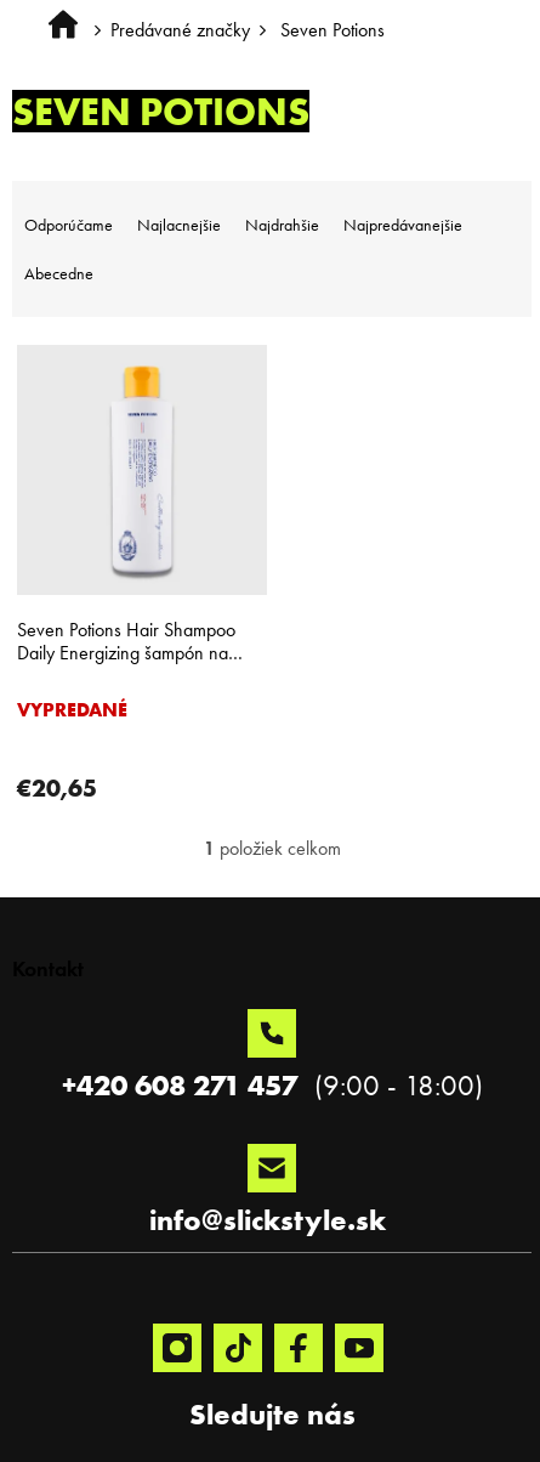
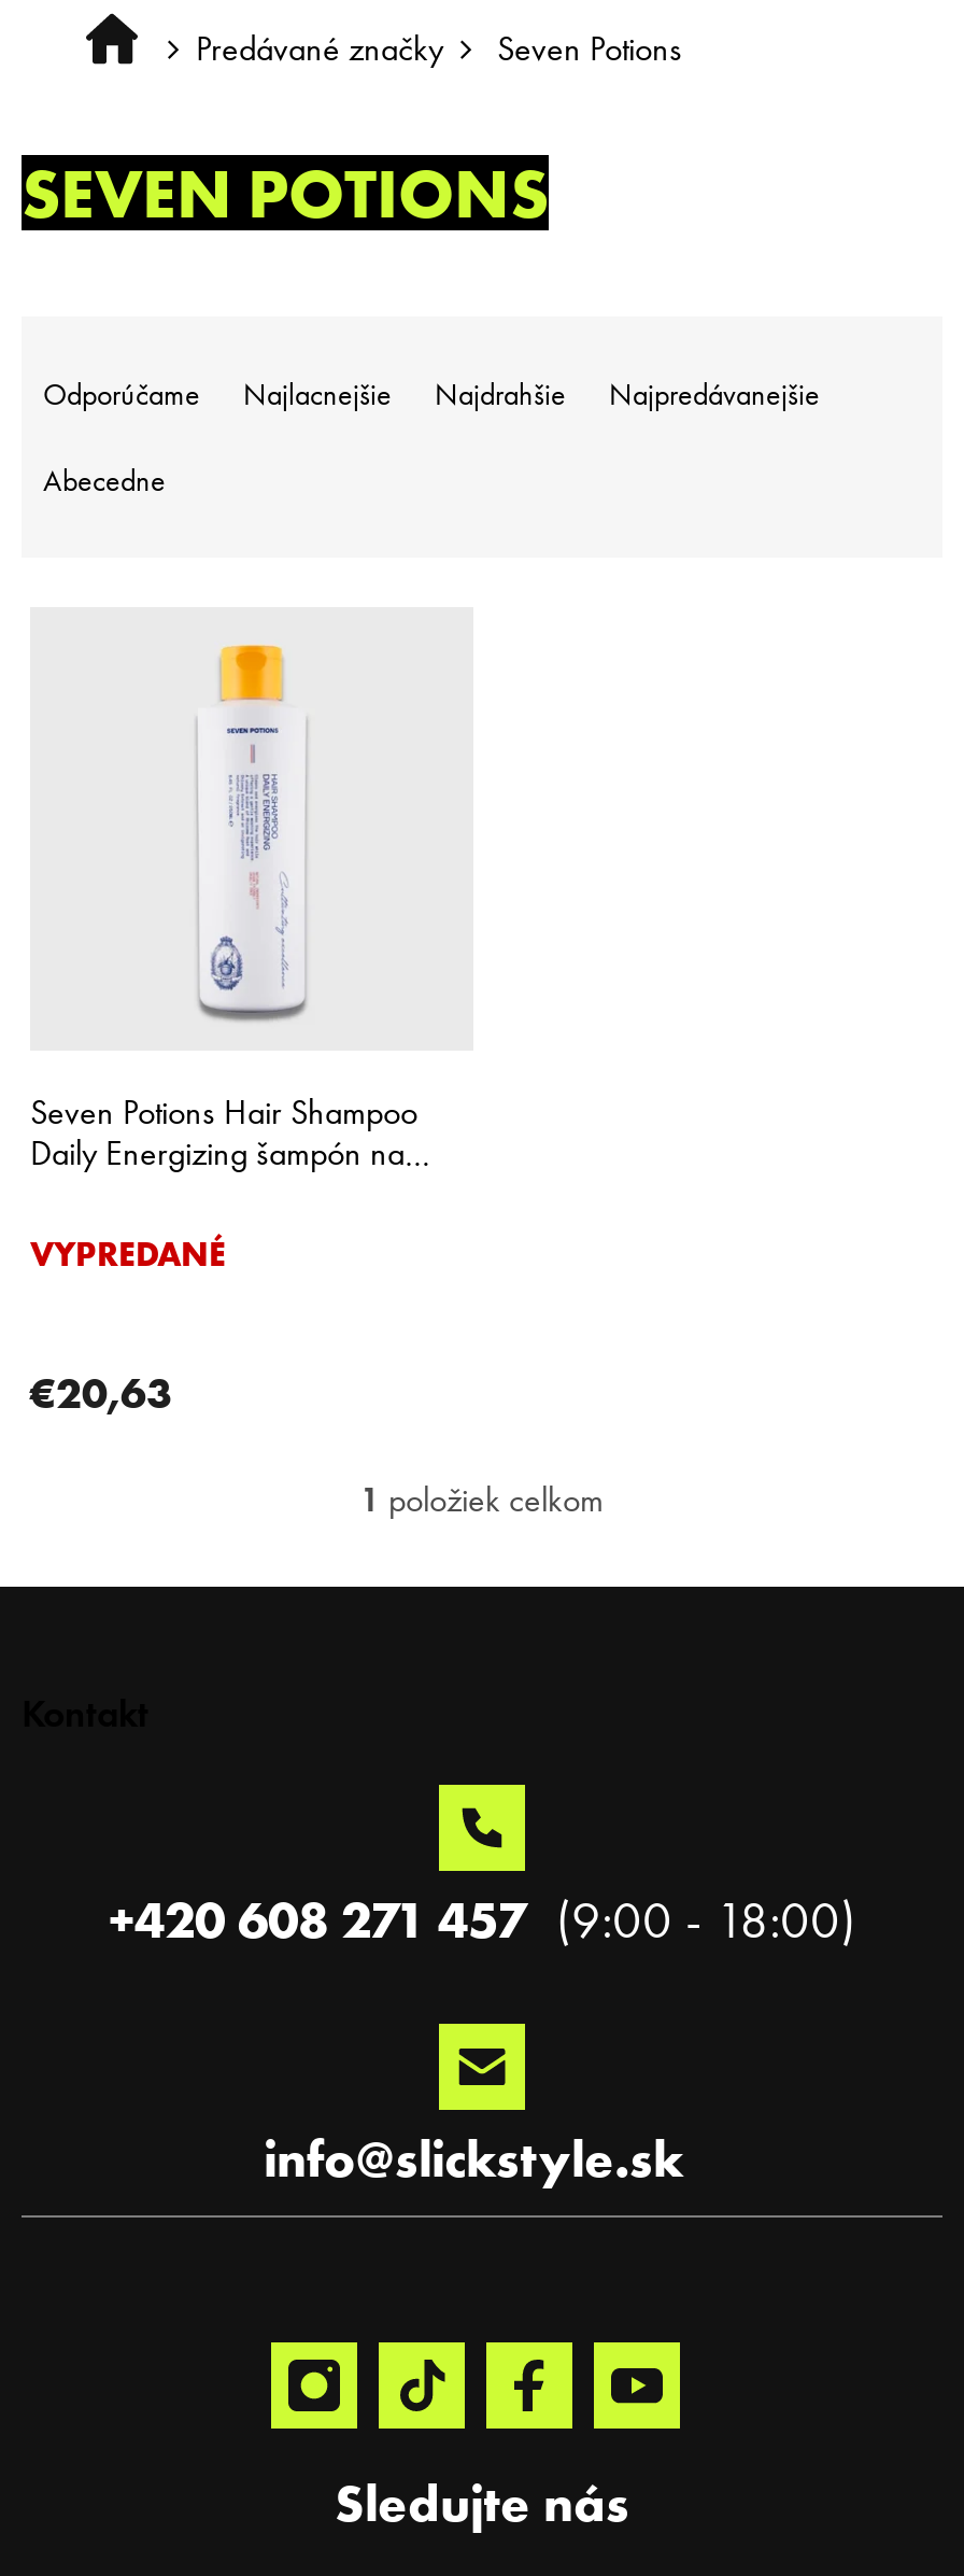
- €20,65
+ €20,63
